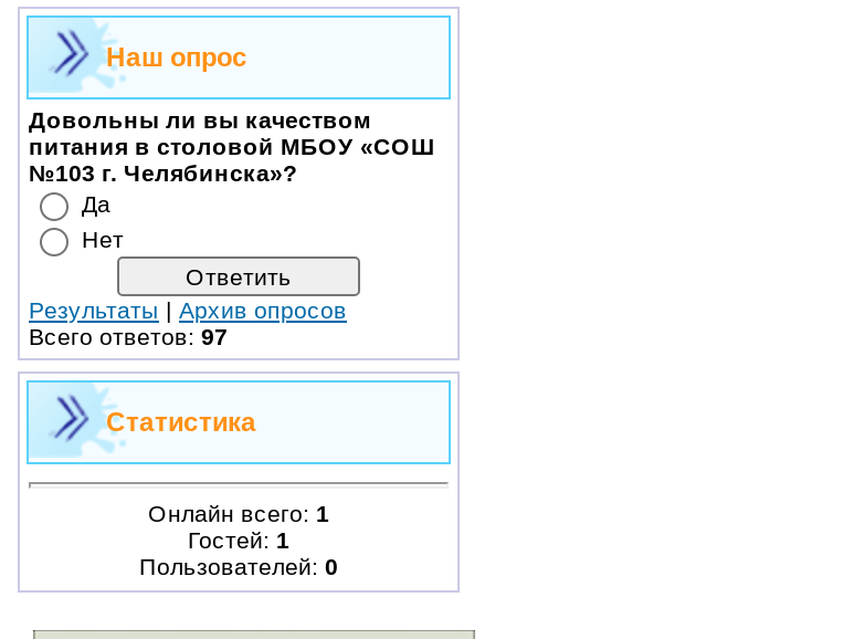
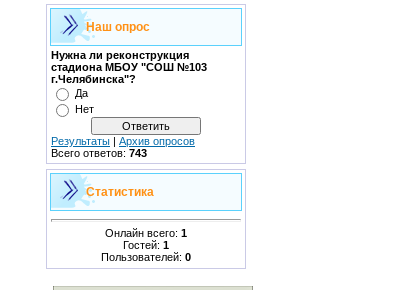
- Довольны ли вы качеством
- питания в столовой МБОУ «СОШ
- №103 г. Челябинска»?
+ Нужна ли реконструкция
+ стадиона МБОУ "СОШ №103
+ г.Челябинска"?

- Всего ответов:97
+ Всего ответов:743
